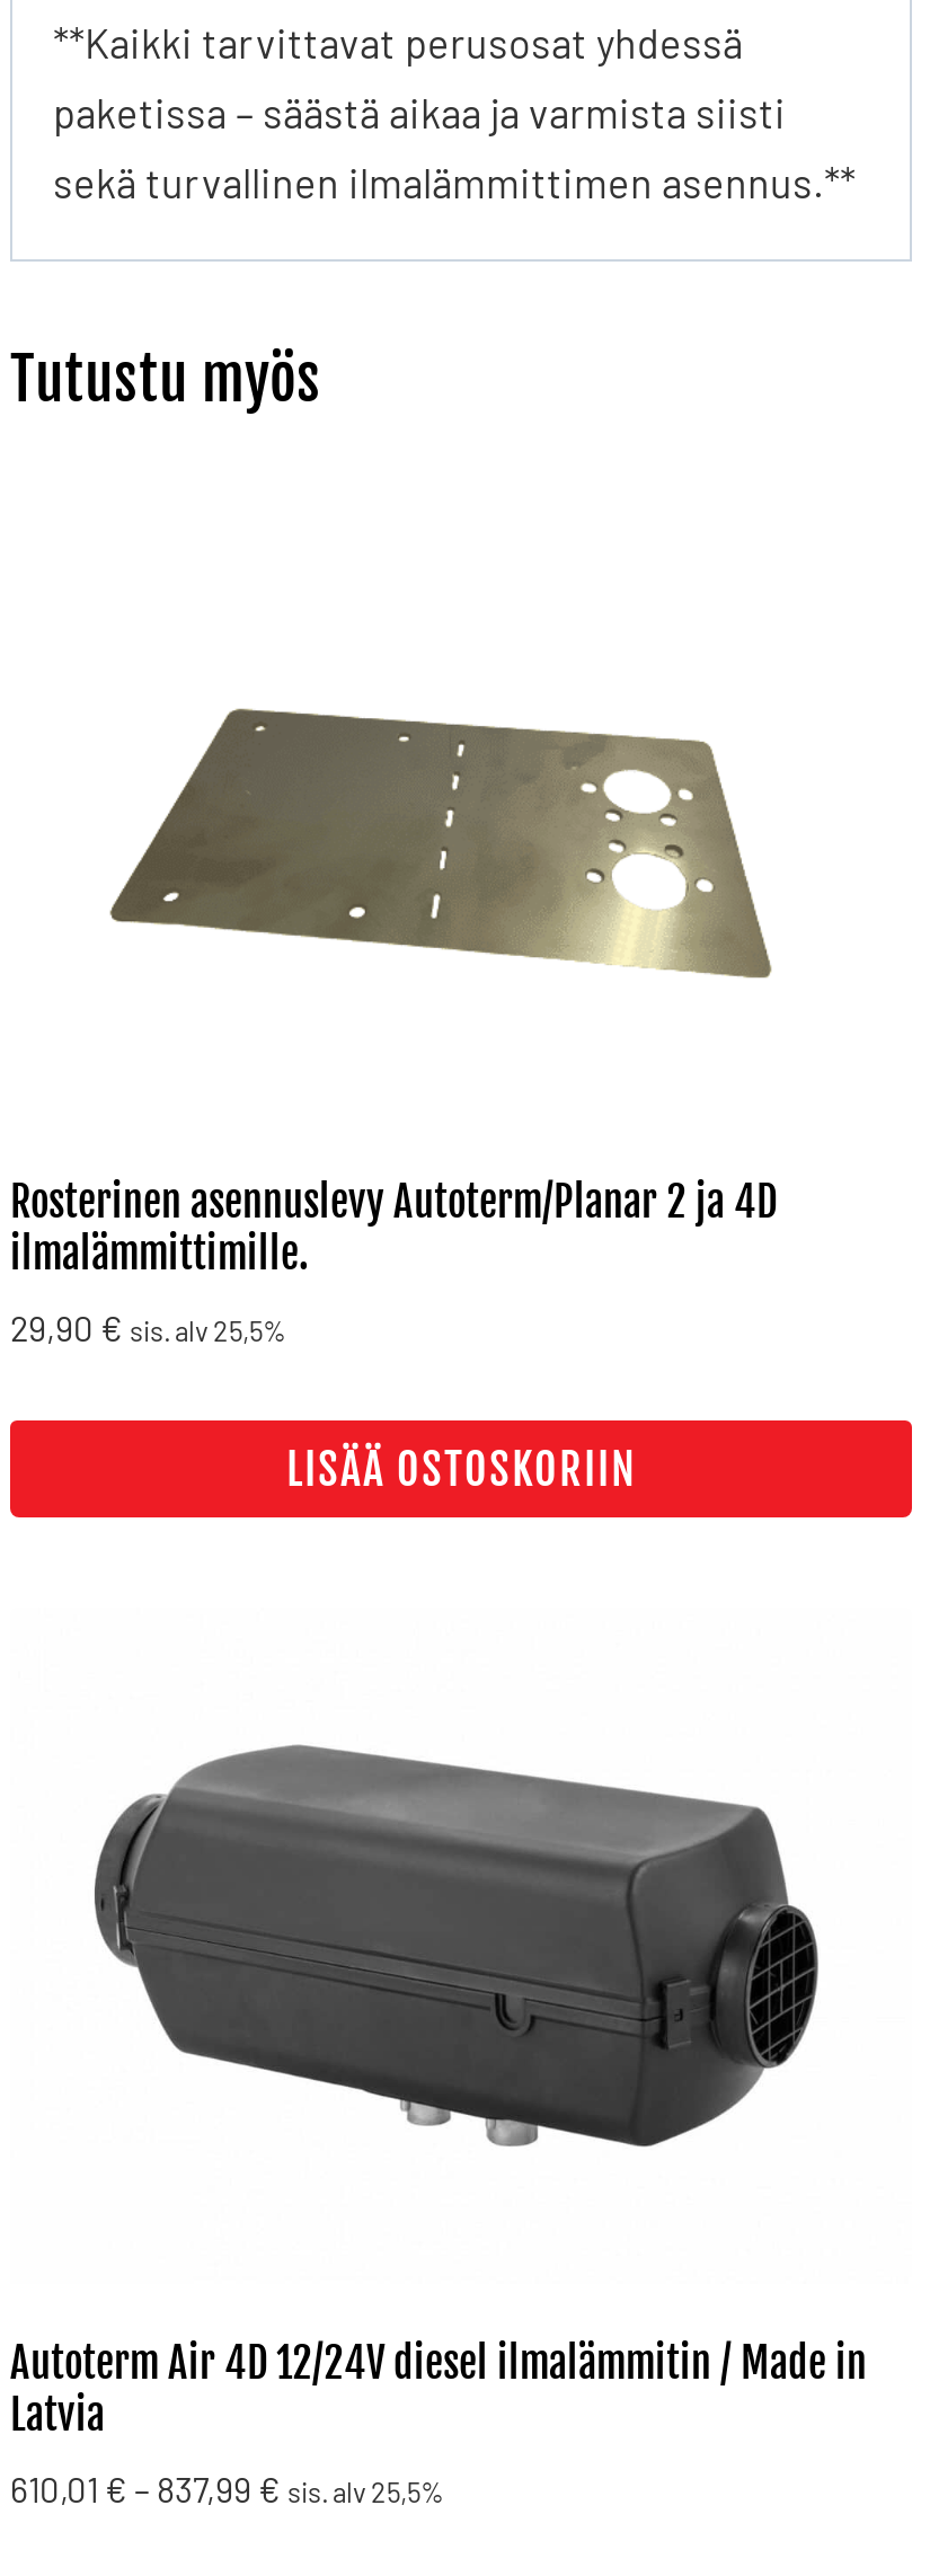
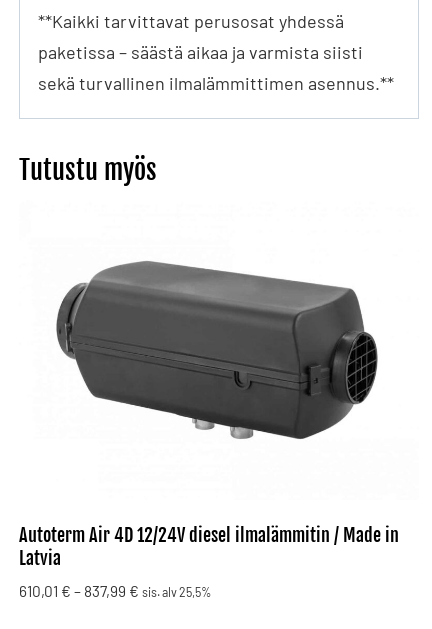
- [image]

- Rosterinen asennuslevy Autoterm/Planar 2 ja 4D
- ilmalämmittimille.
- 29,90 € sis. alv 25,5%
- LISÄÄ OSTOSKORIIN
